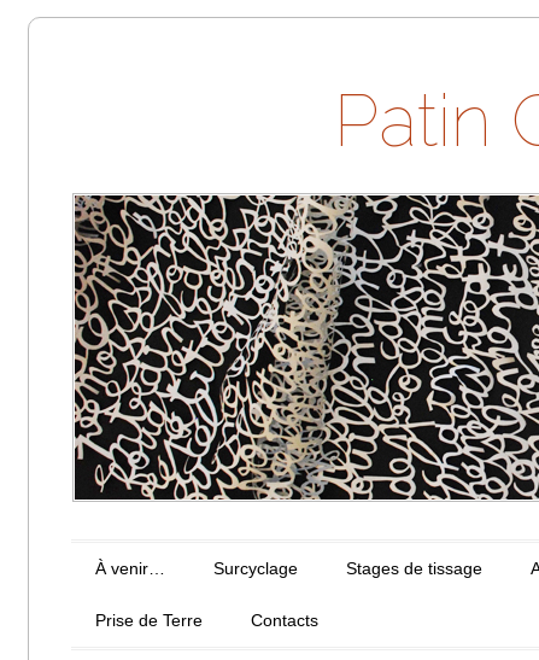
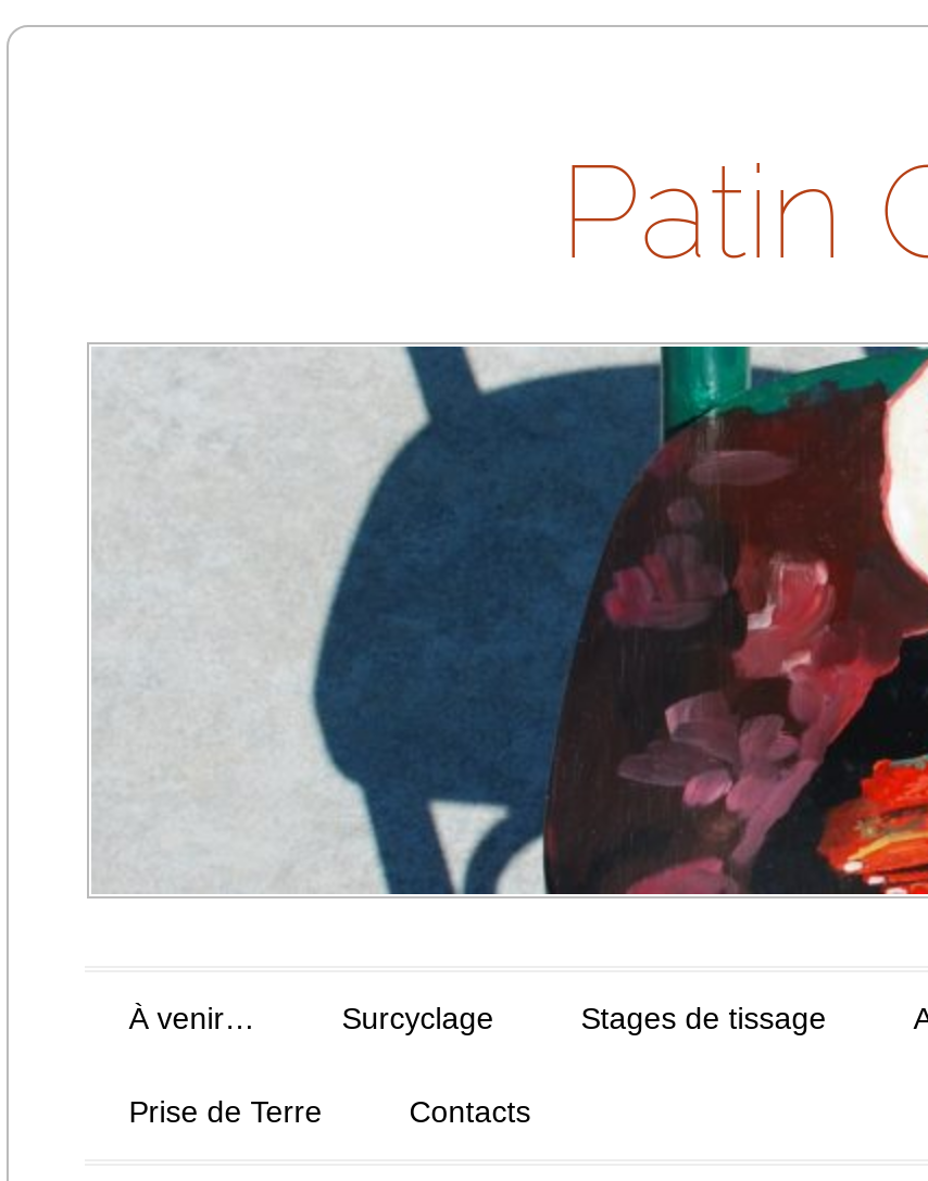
- [image]
+ [image]
